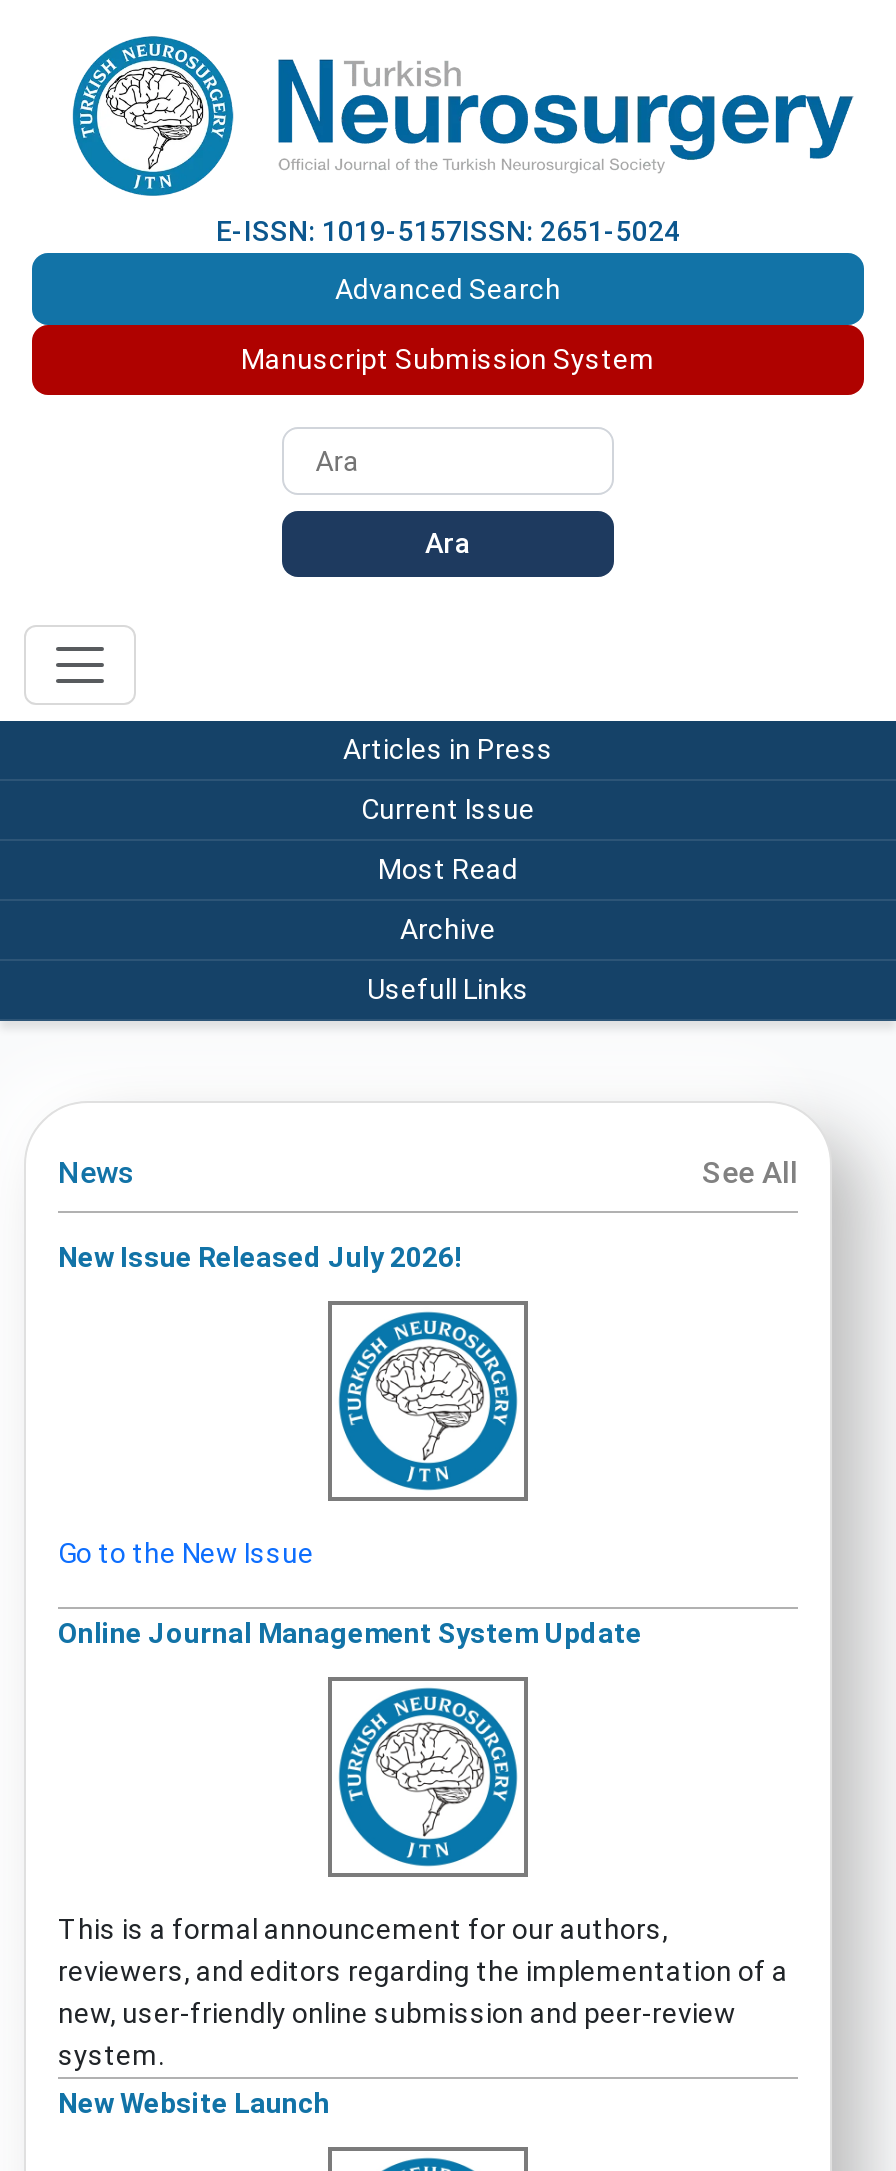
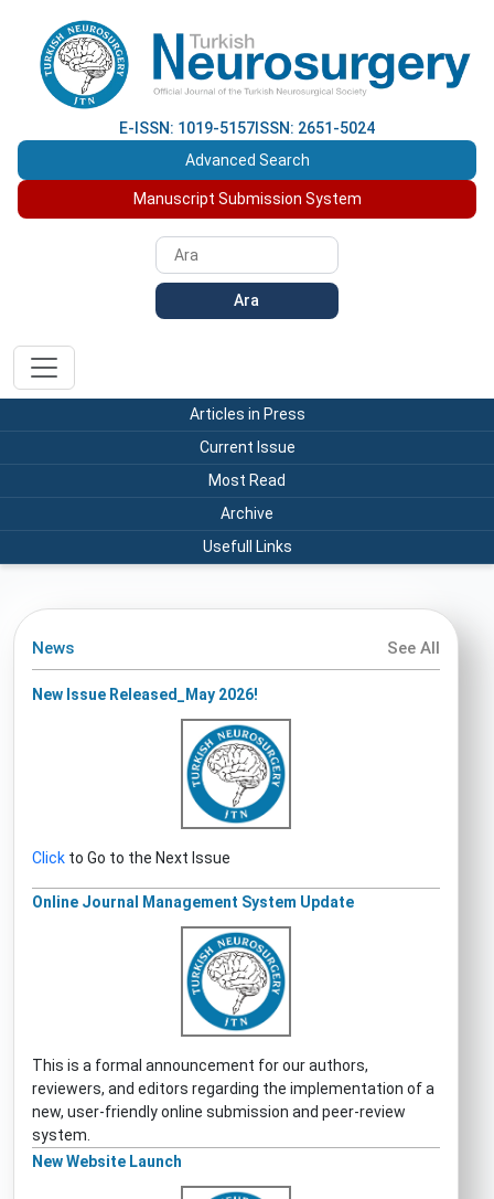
- New Issue Released July 2026!
+ New Issue Released_May 2026!

- Go to the New Issue
+ Click to Go to the Next Issue
